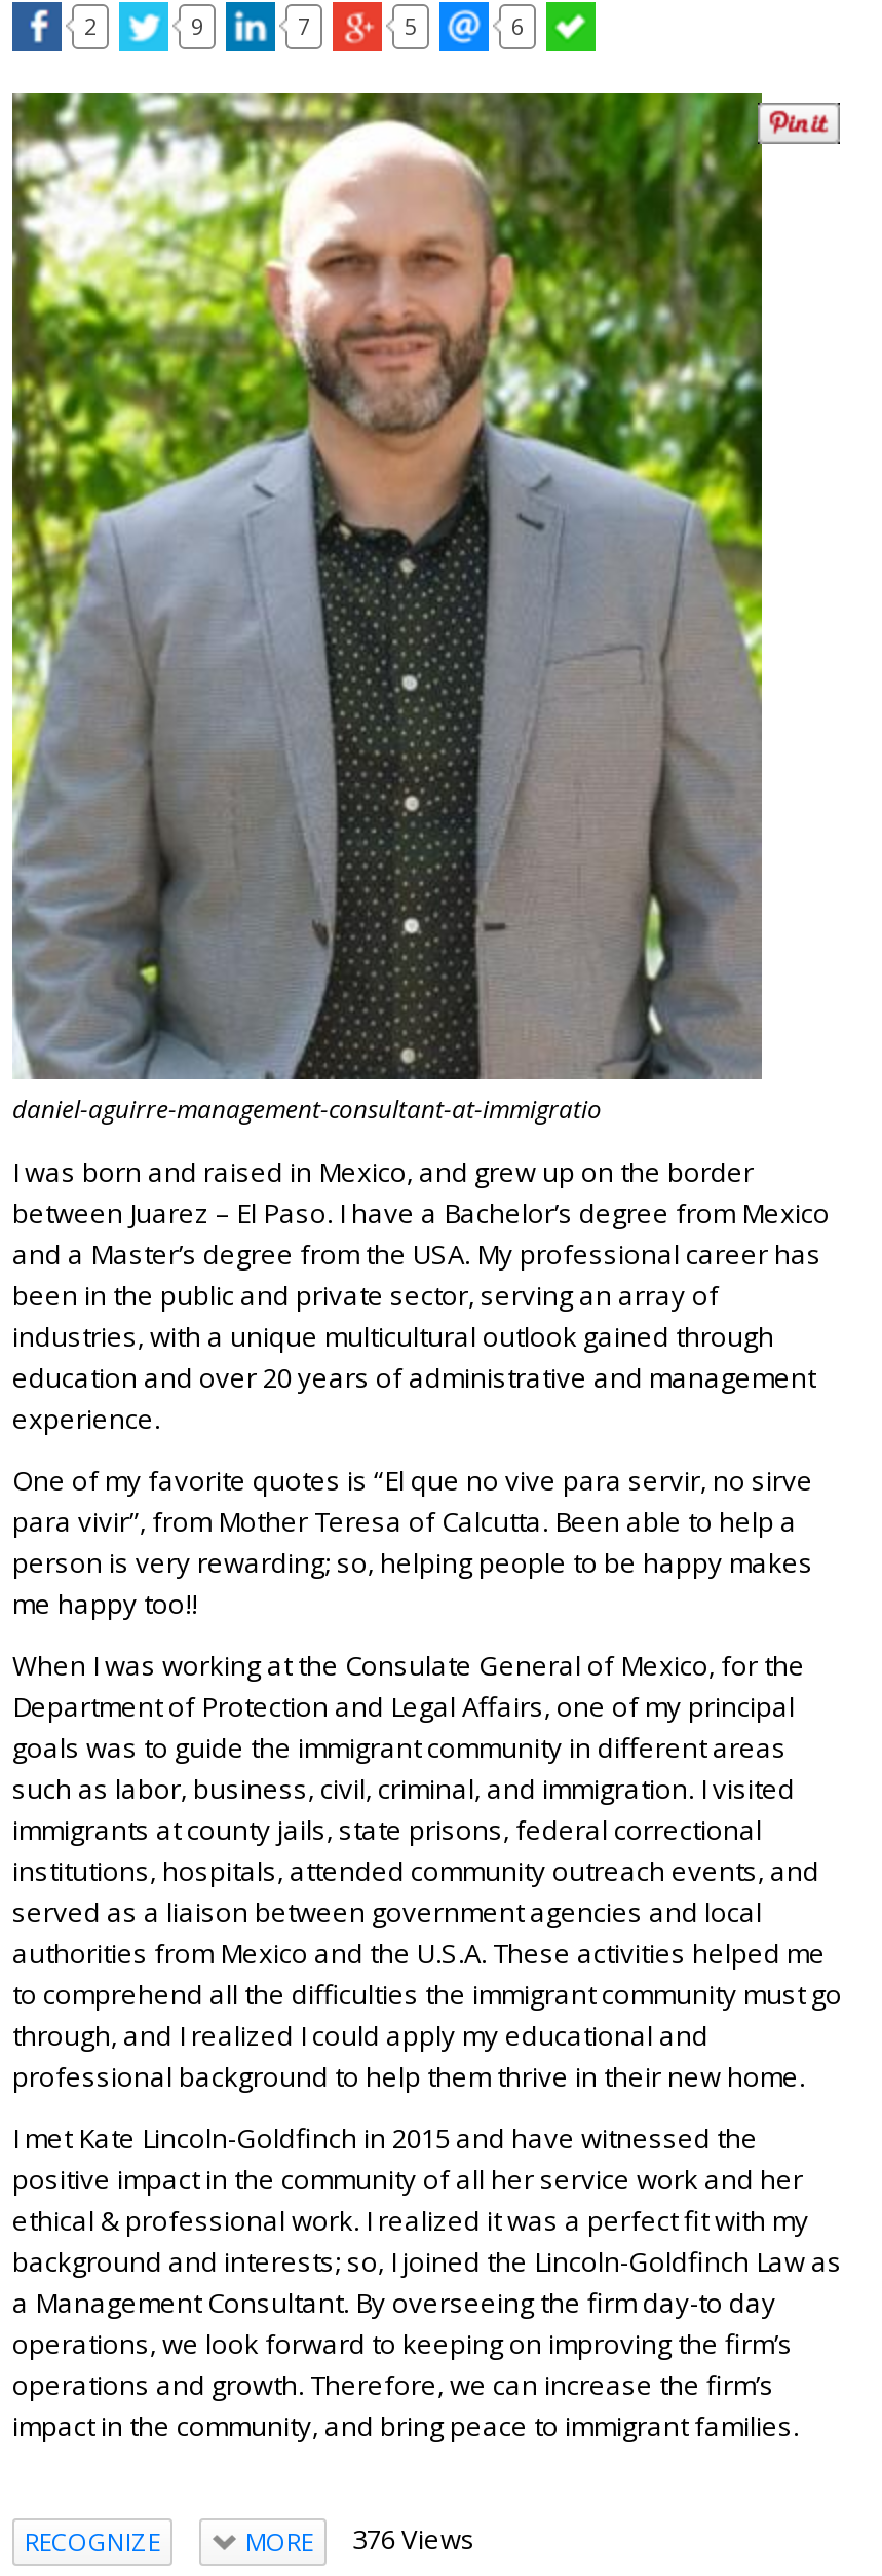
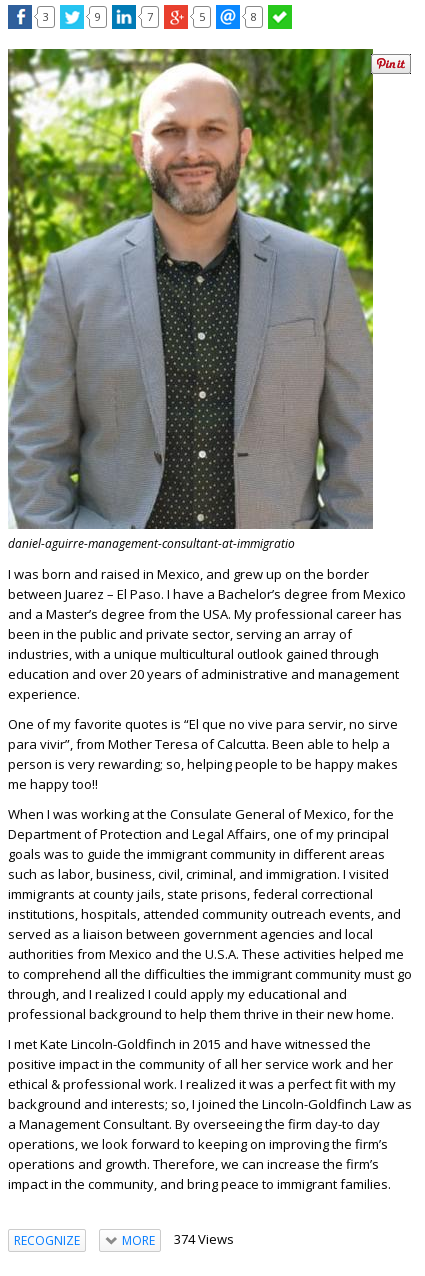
- 2
+ 3

- 6
+ 8

- MORE 376 Views
+ MORE 374 Views
